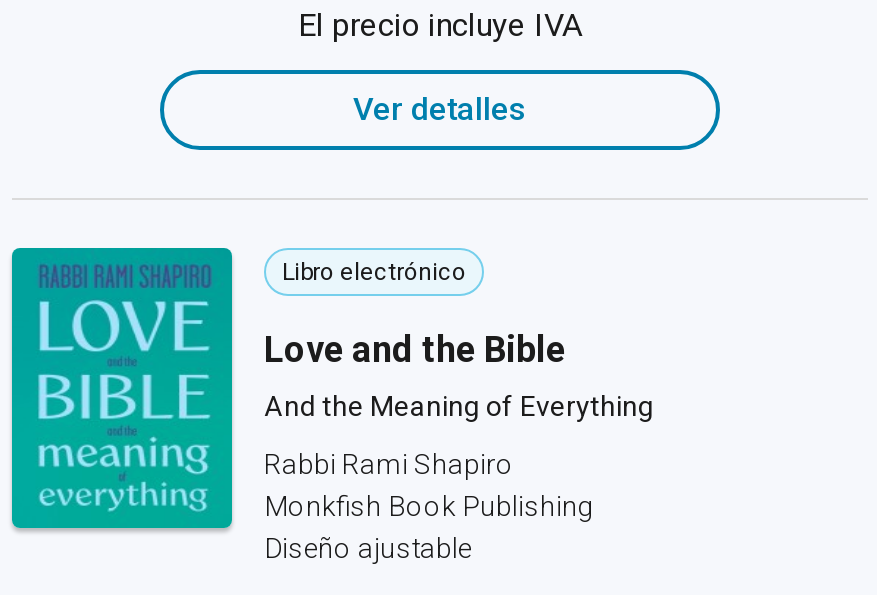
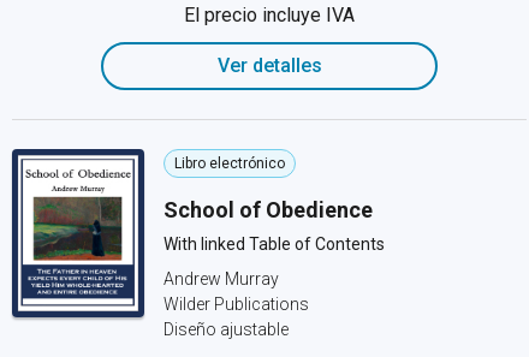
- [image]
- Love and the Bible
+ [image]
+ School of Obedience

- And the Meaning of Everything
+ With linked Table of Contents

- Rabbi Rami Shapiro
- Monkfish Book Publishing
+ Andrew Murray
+ Wilder Publications
